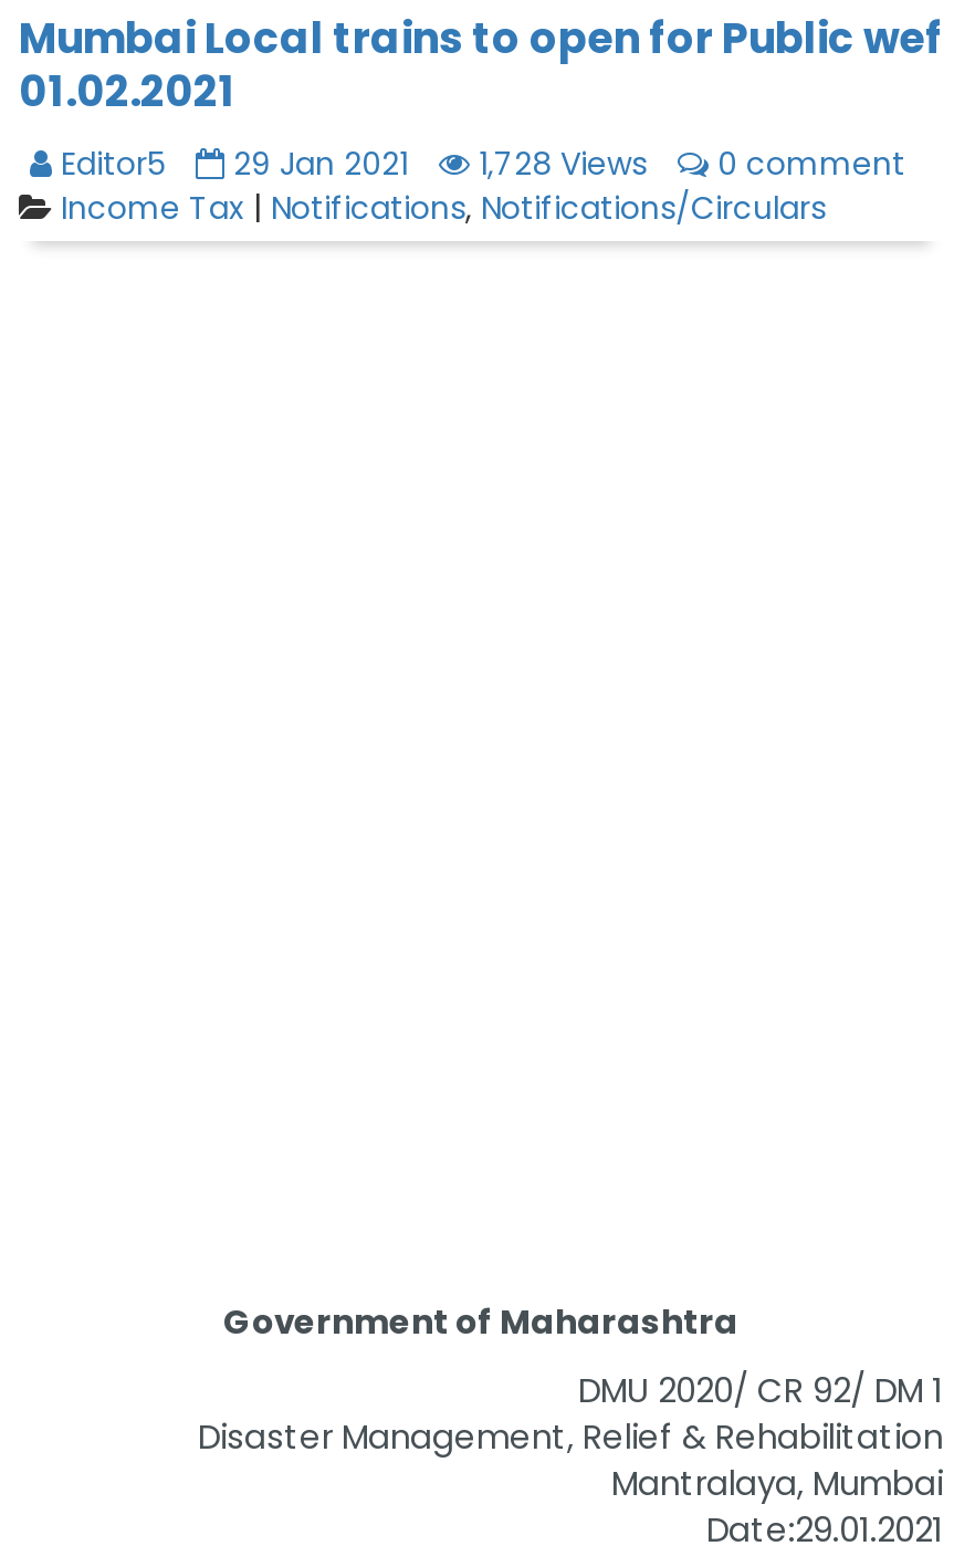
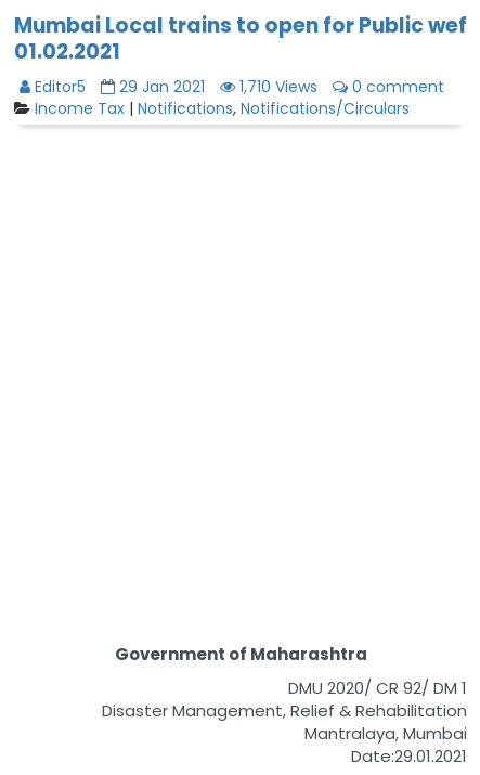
- Editor5 29 Jan 2021 1,728 Views 0 comment
+ Editor5 29 Jan 2021 1,710 Views 0 comment
